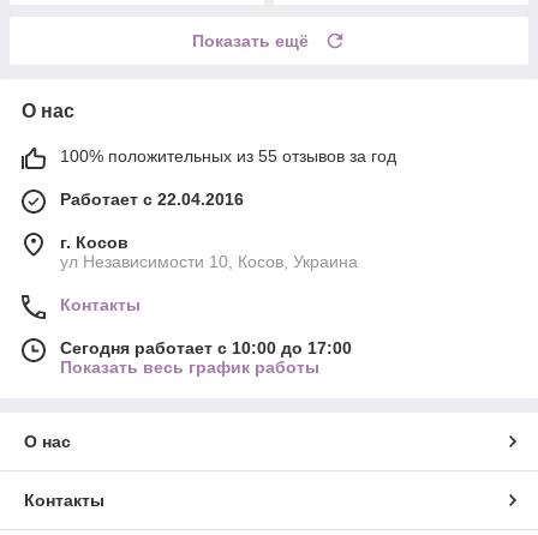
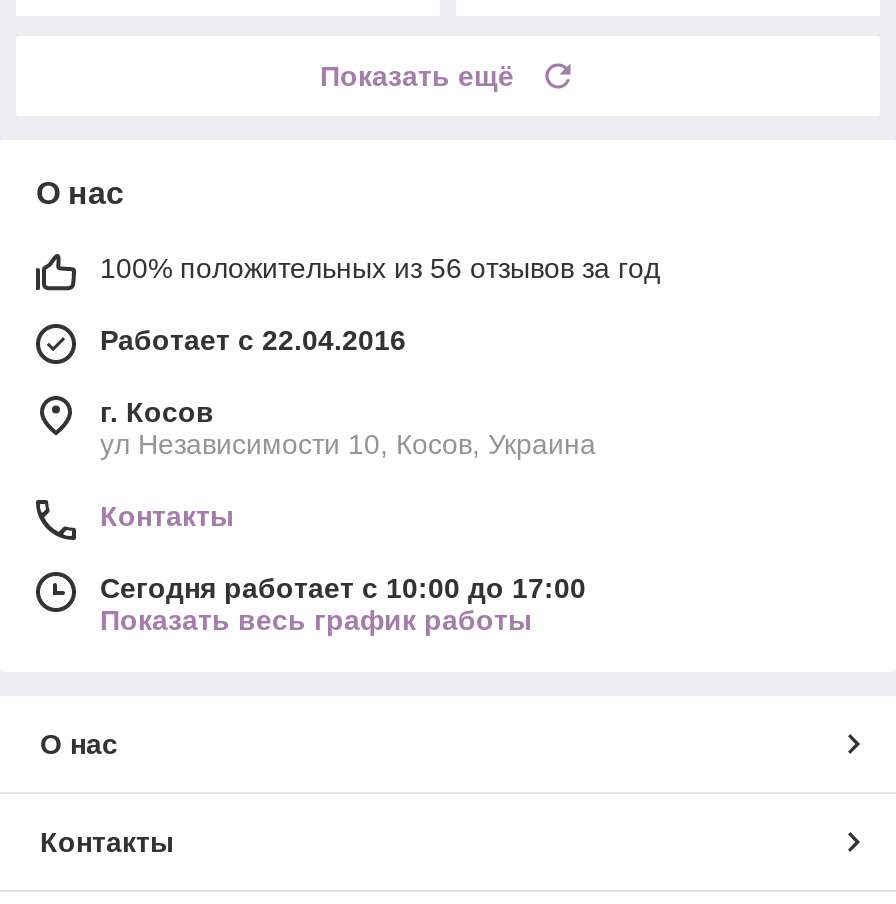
- 100% положительных из 55 отзывов за год
+ 100% положительных из 56 отзывов за год
